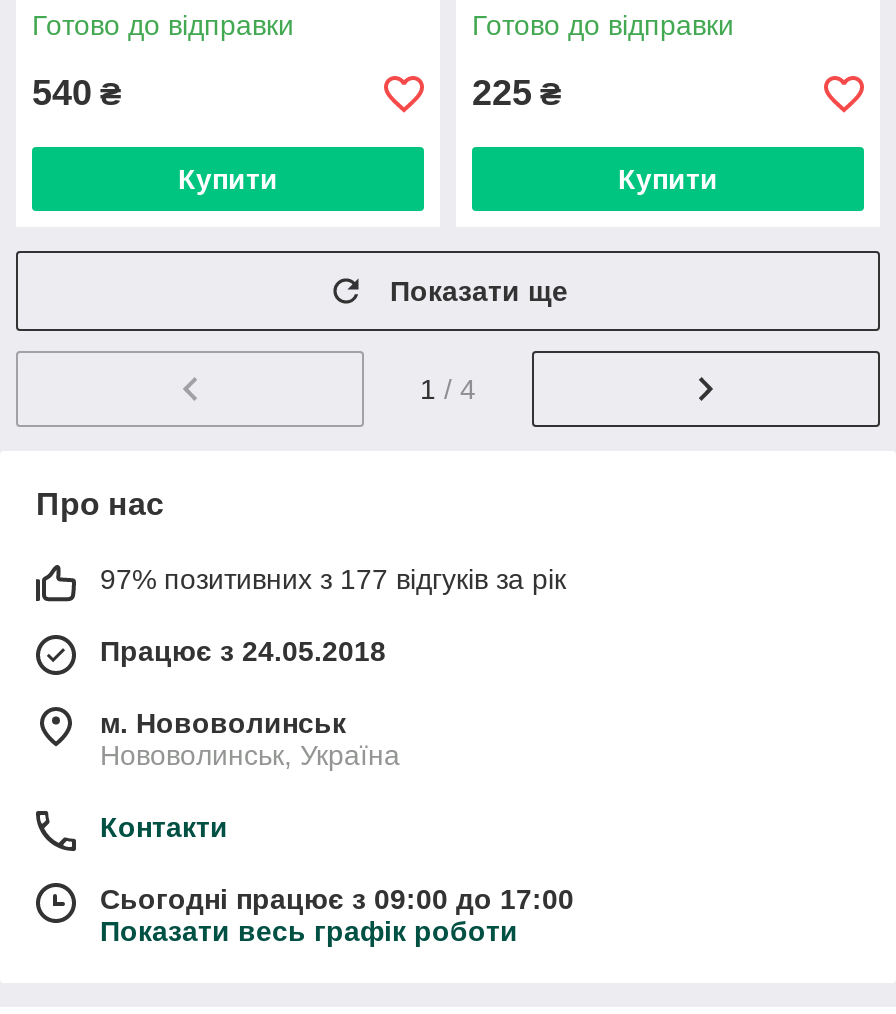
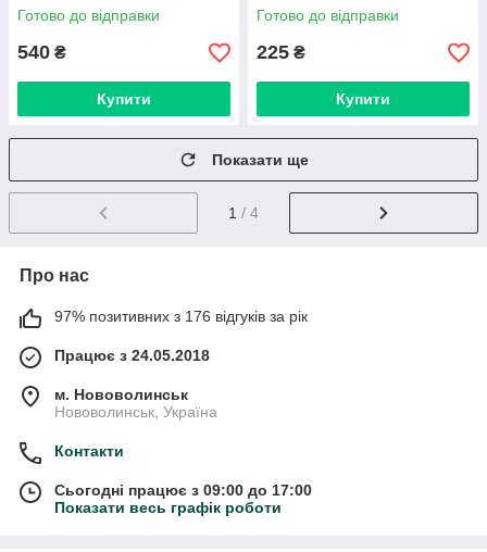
- 97% позитивних з 177 відгуків за рік
+ 97% позитивних з 176 відгуків за рік
